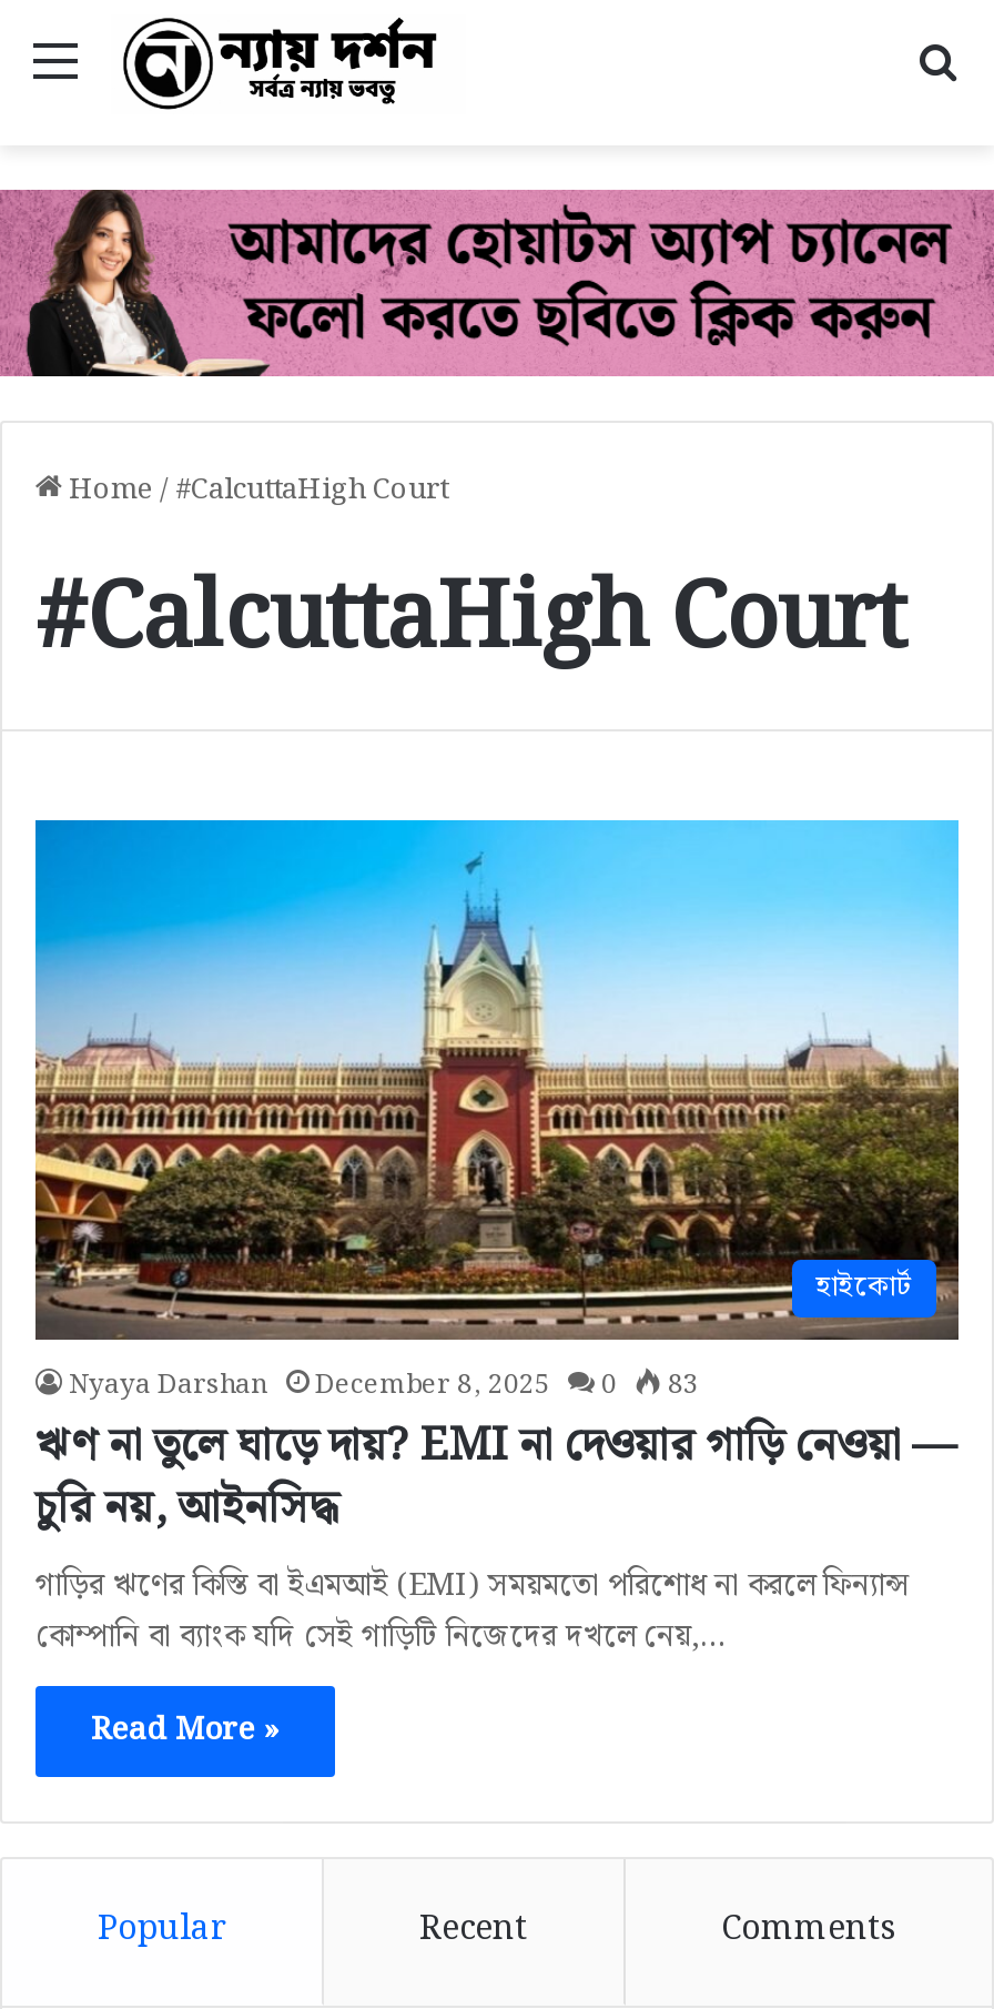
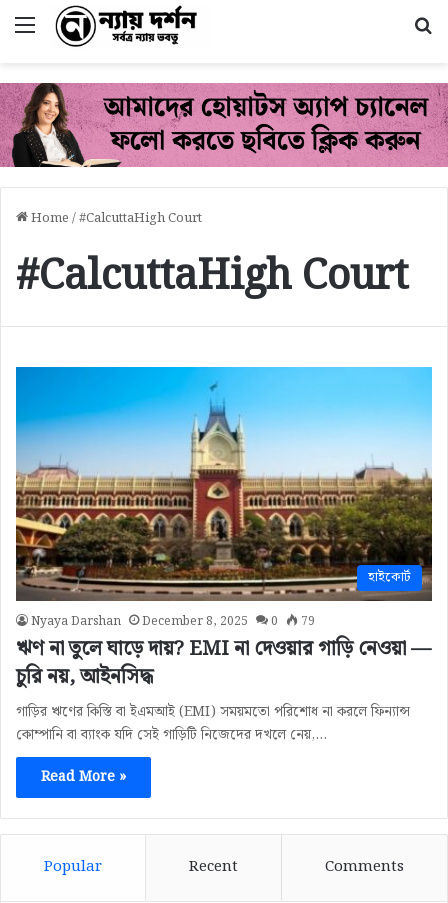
- Nyaya Darshan December 8, 2025 0 83
+ Nyaya Darshan December 8, 2025 0 79
